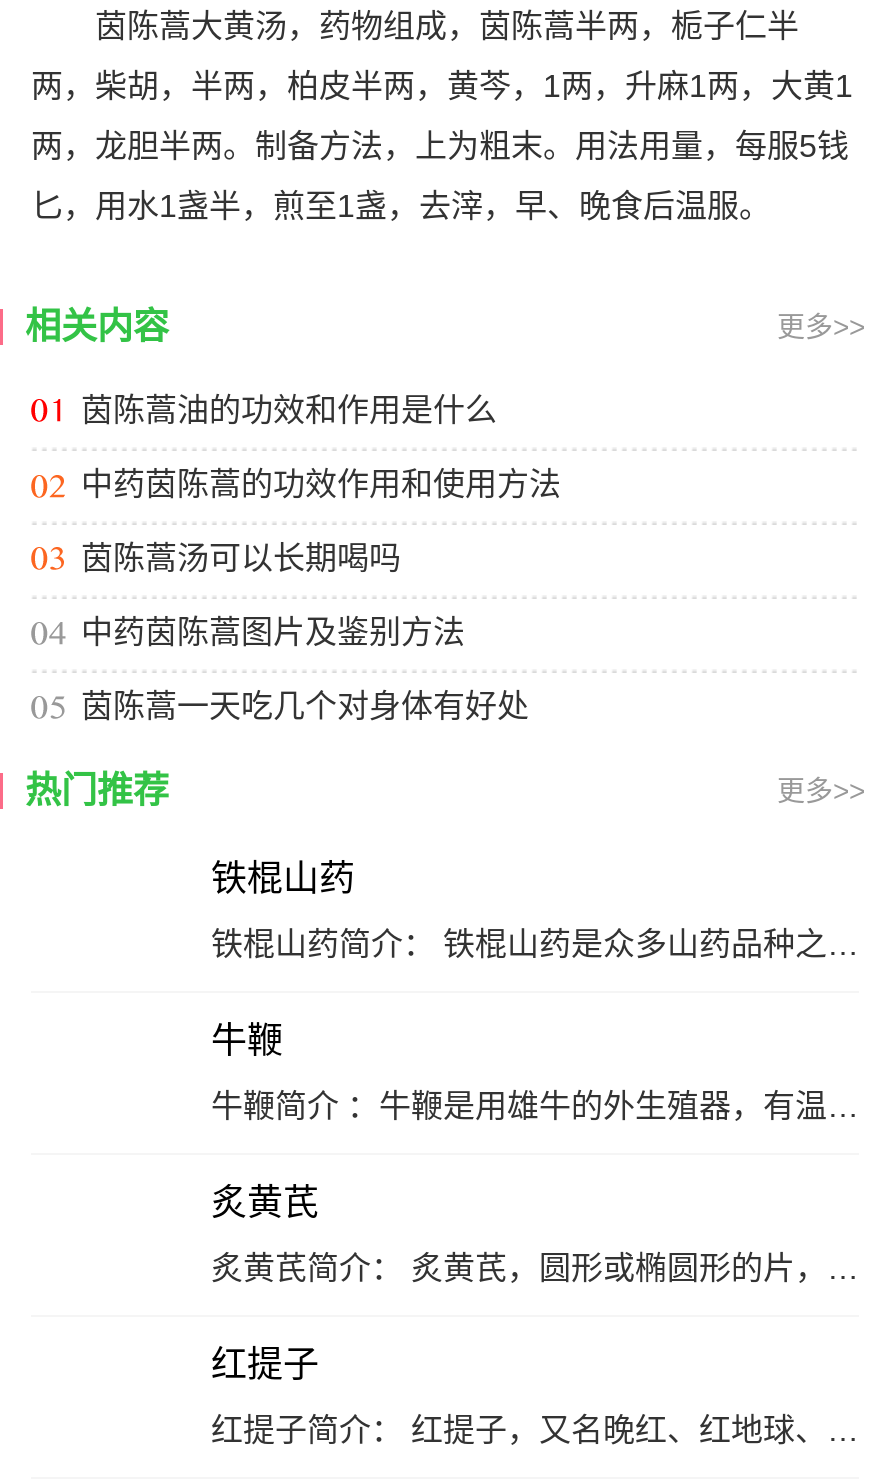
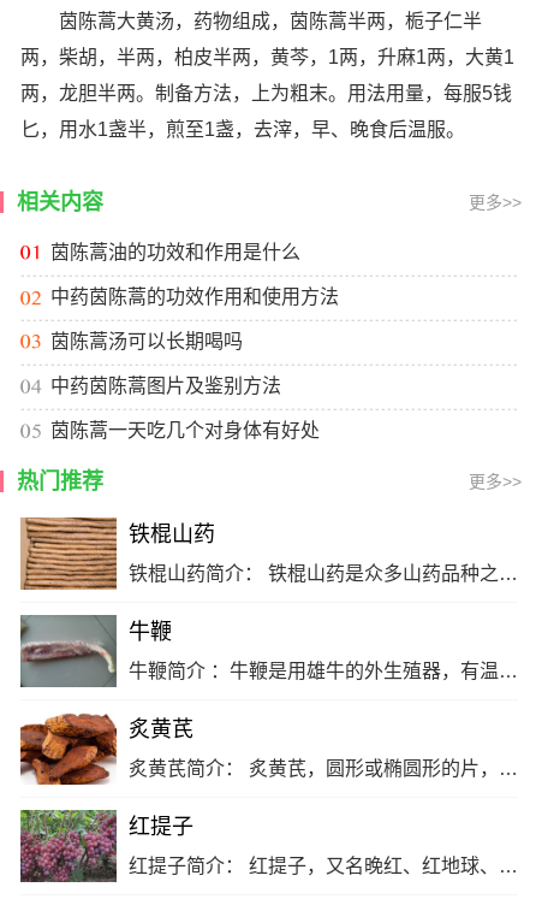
+ [image]

+ [image]

+ [image]

+ [image]
